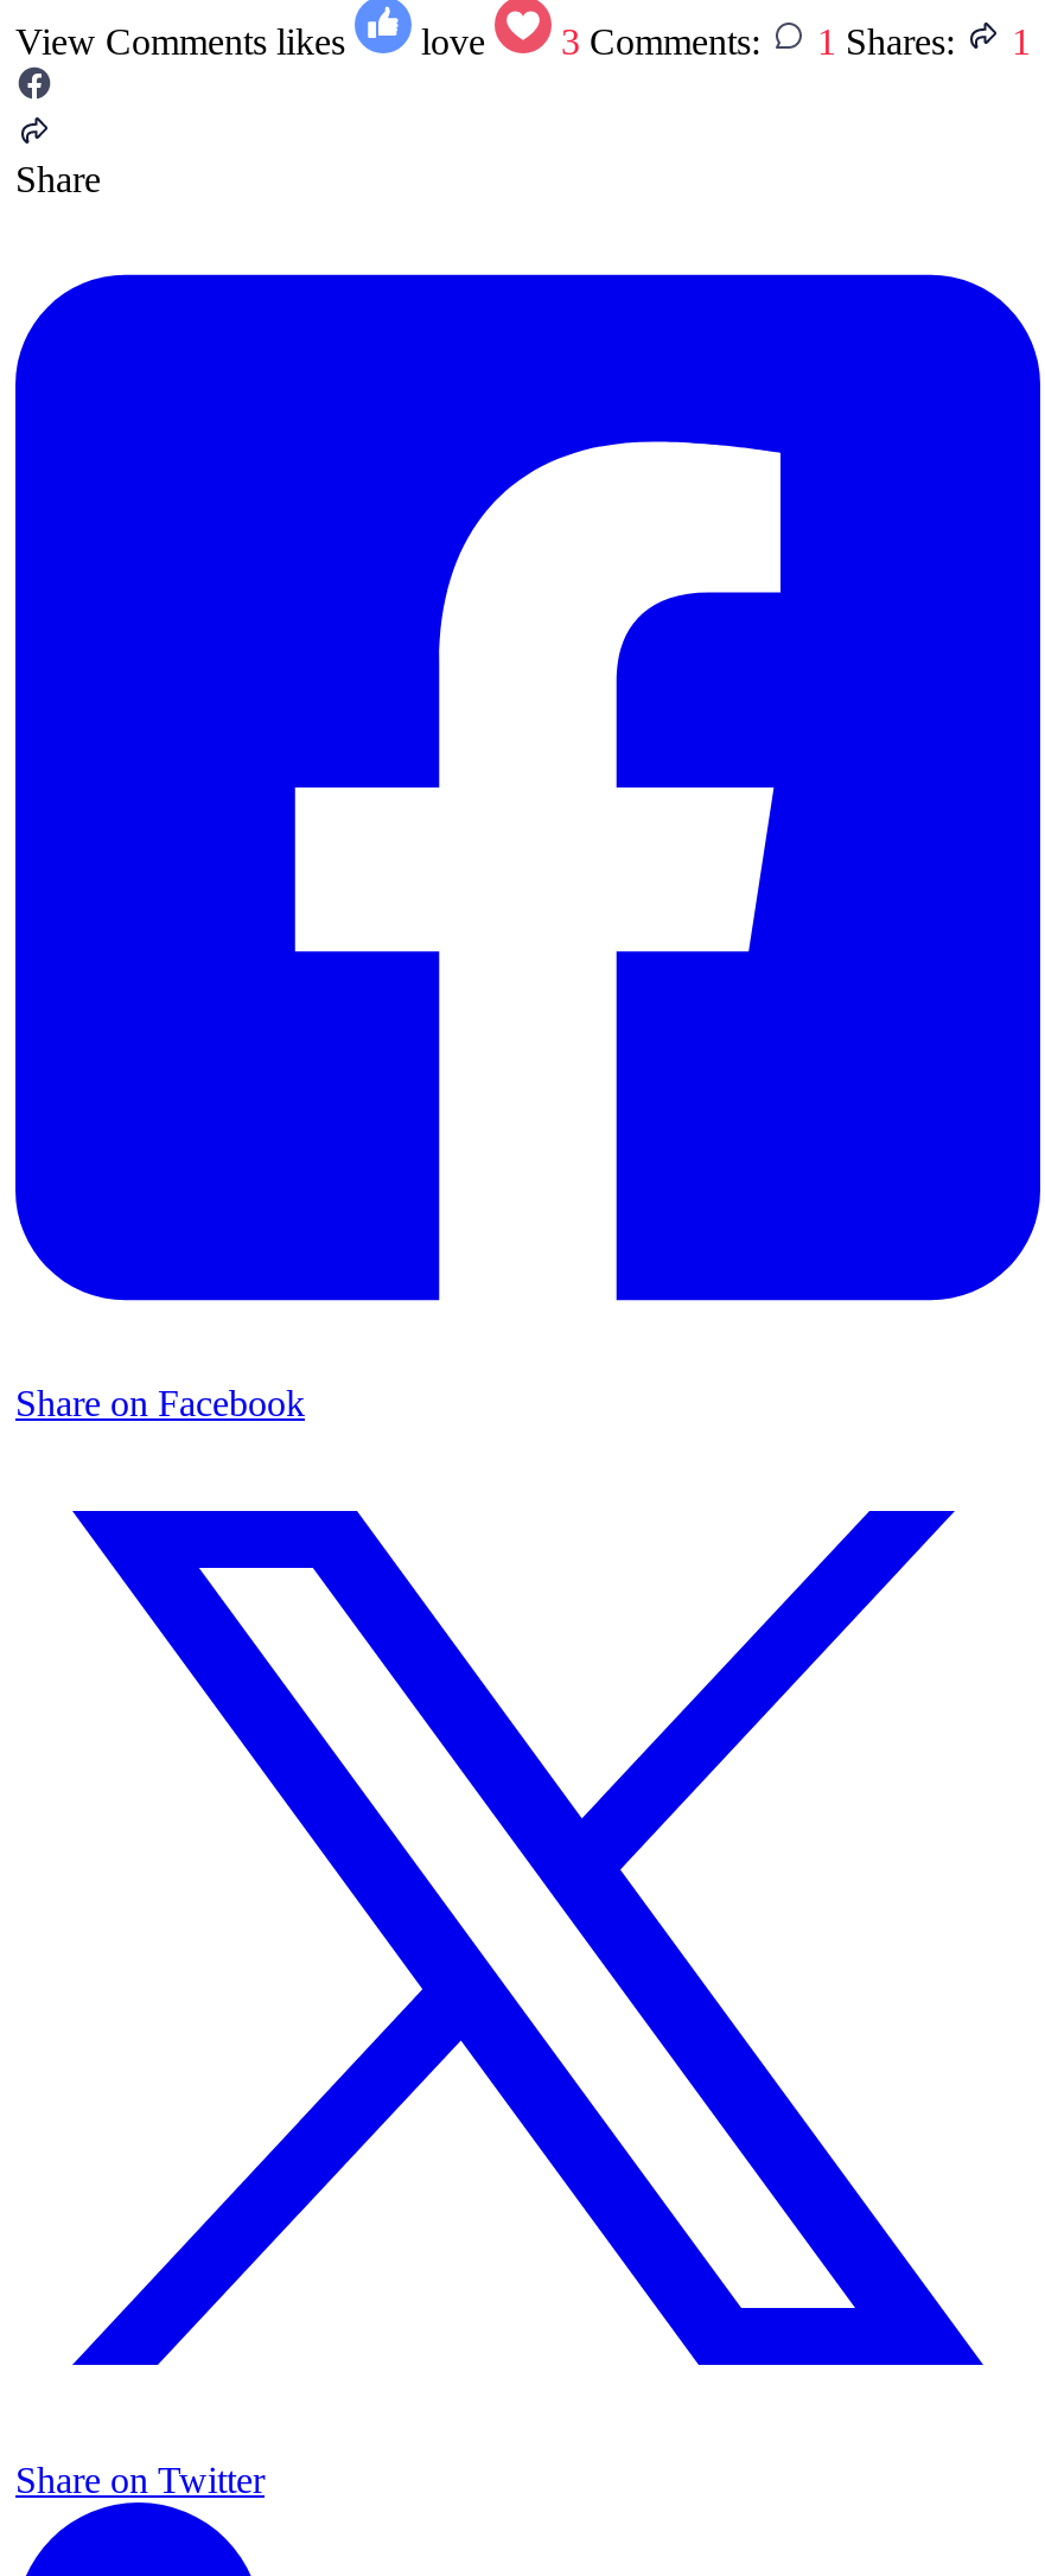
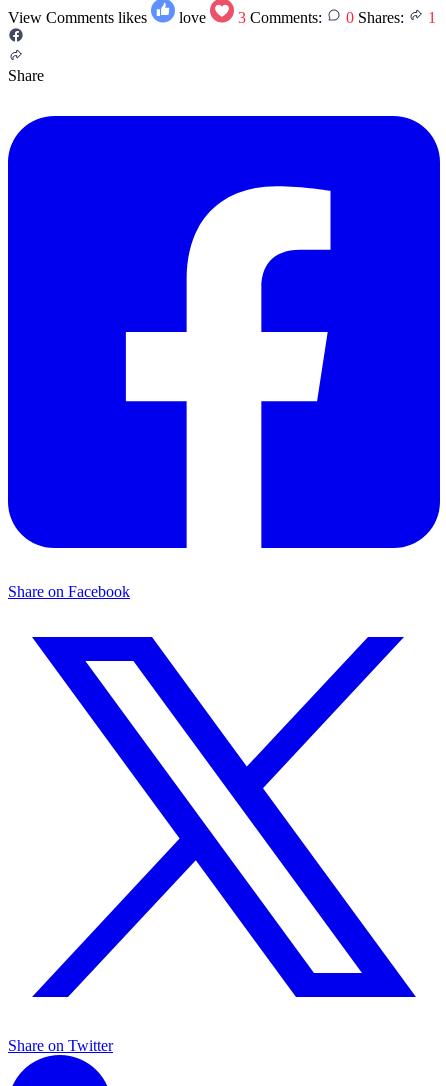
- View Comments likes love 3 Comments: 1 Shares: 1
+ View Comments likes love 3 Comments: 0 Shares: 1
